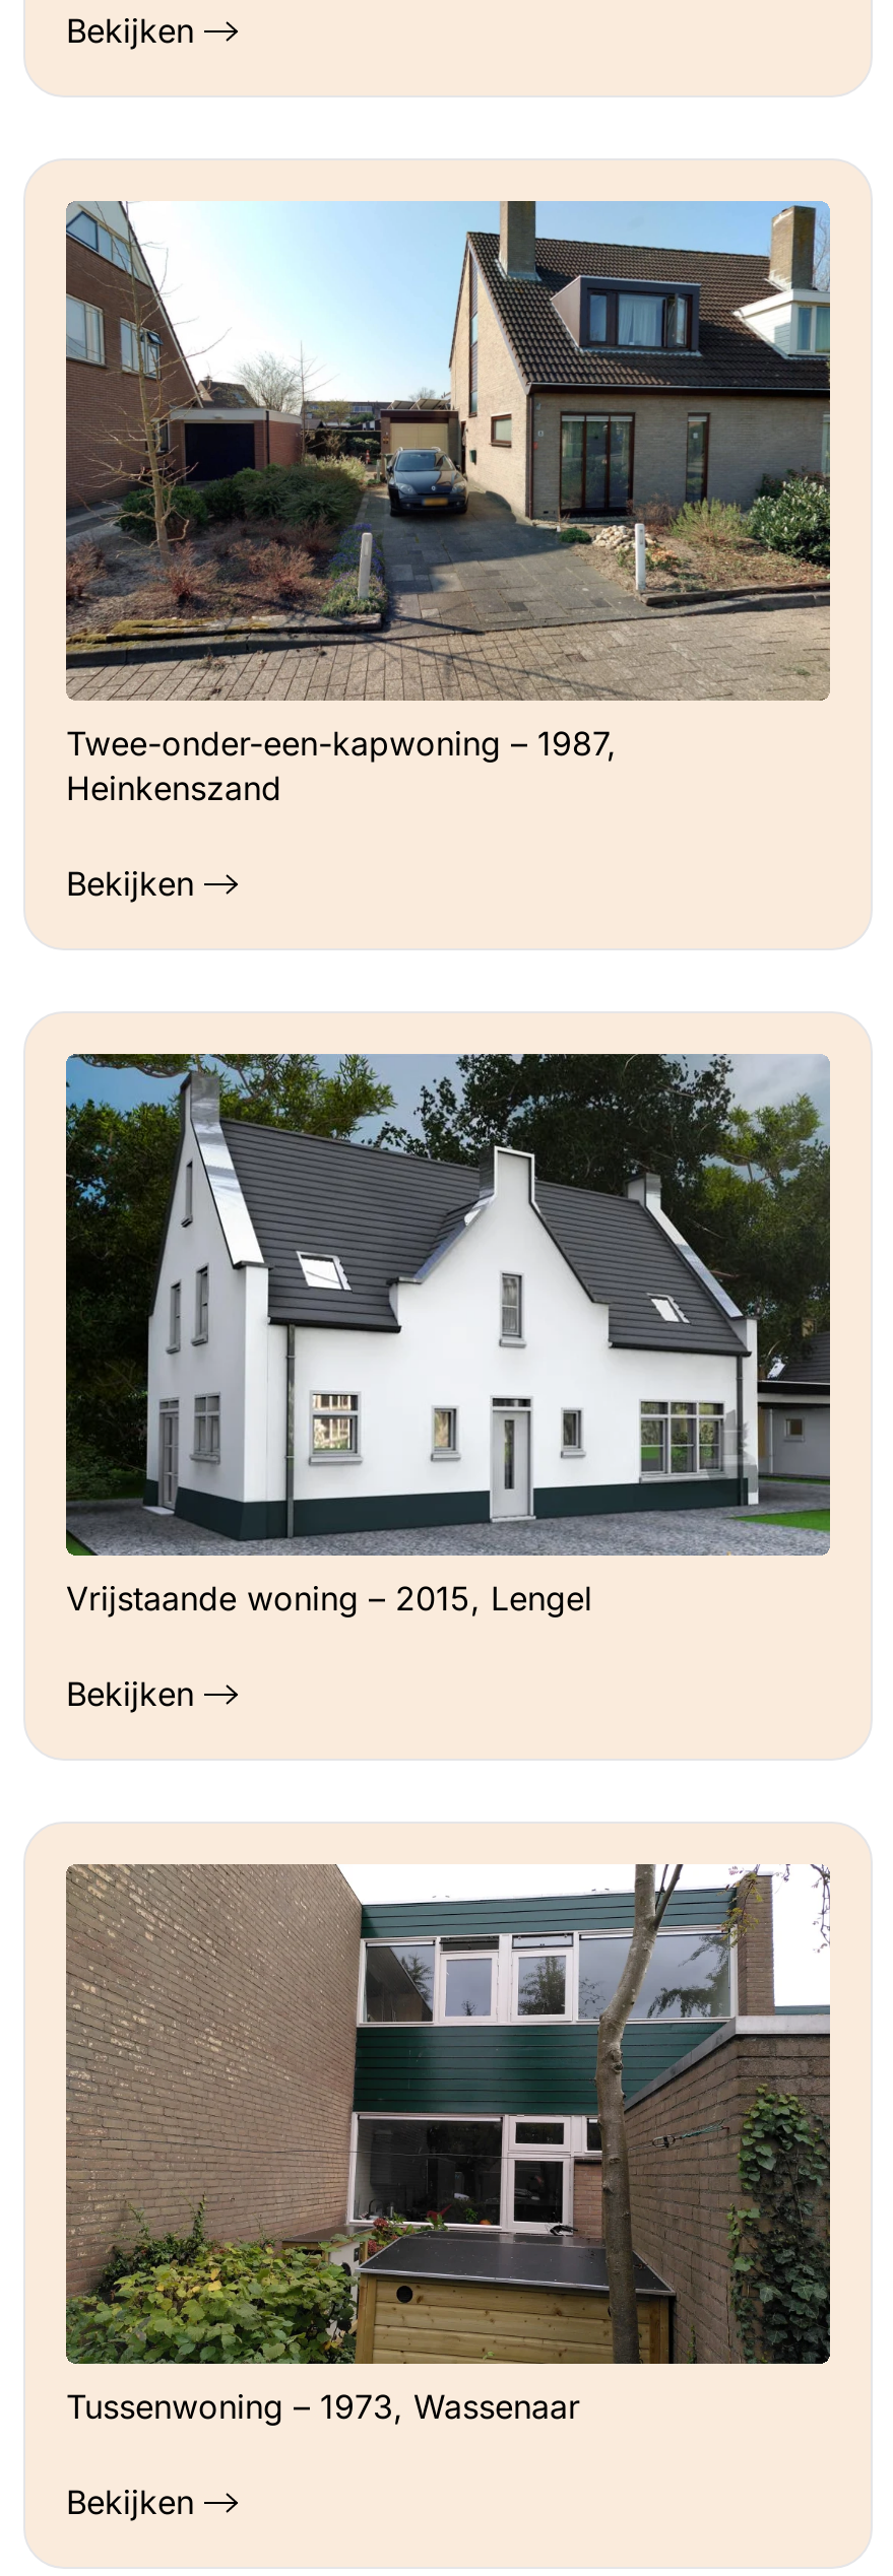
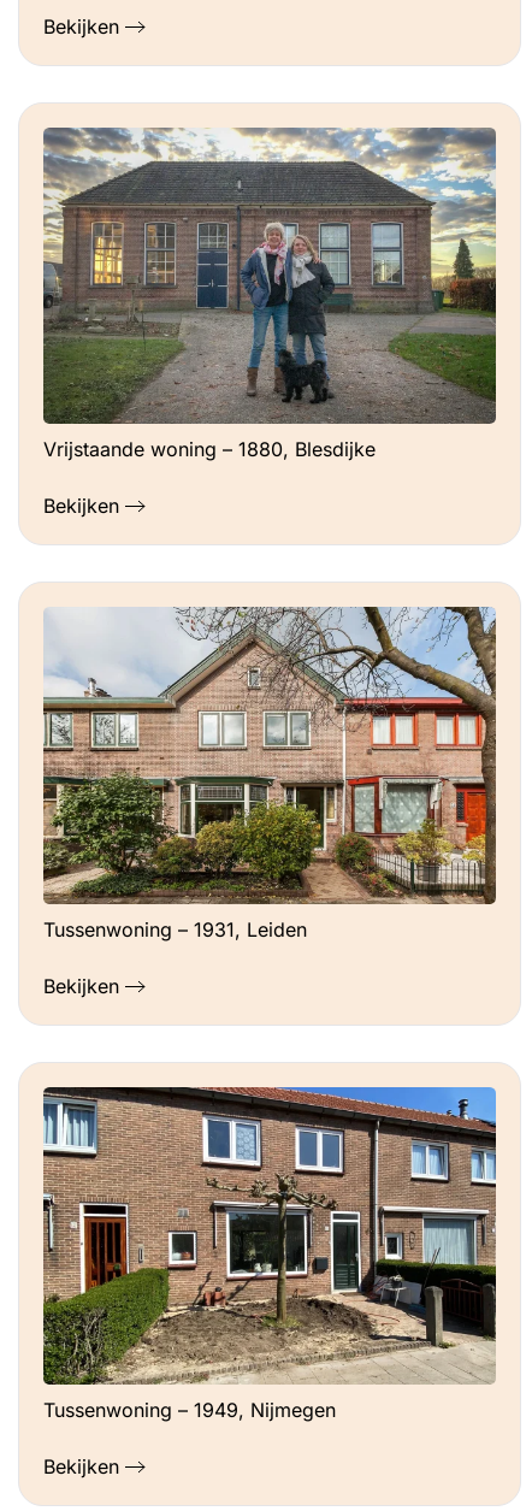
- [image]
- Twee-onder-een-kapwoning – 1987,
- Heinkenszand
+ [image]
+ Vrijstaande woning – 1880, Blesdijke

- [image]
- Vrijstaande woning – 2015, Lengel
+ [image]
+ Tussenwoning – 1931, Leiden

- [image]
- Tussenwoning – 1973, Wassenaar
+ [image]
+ Tussenwoning – 1949, Nijmegen
